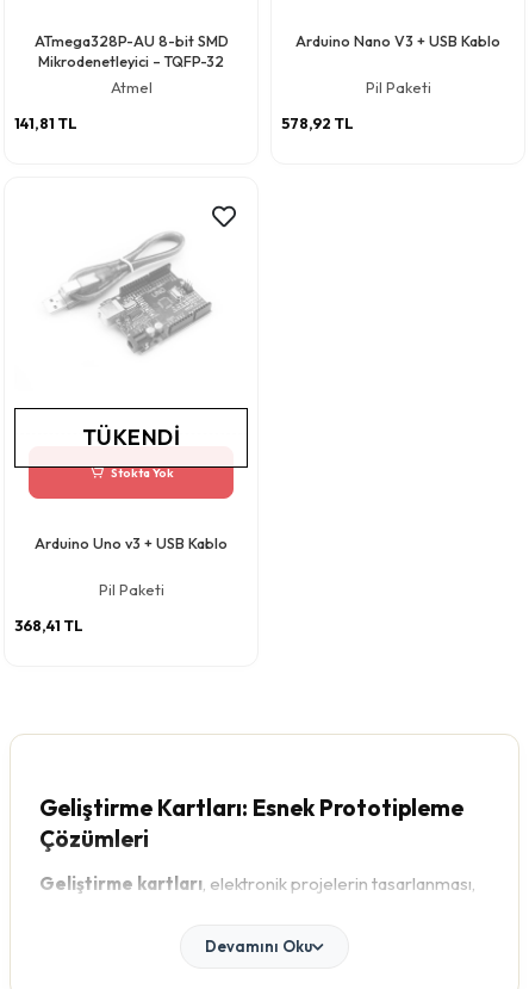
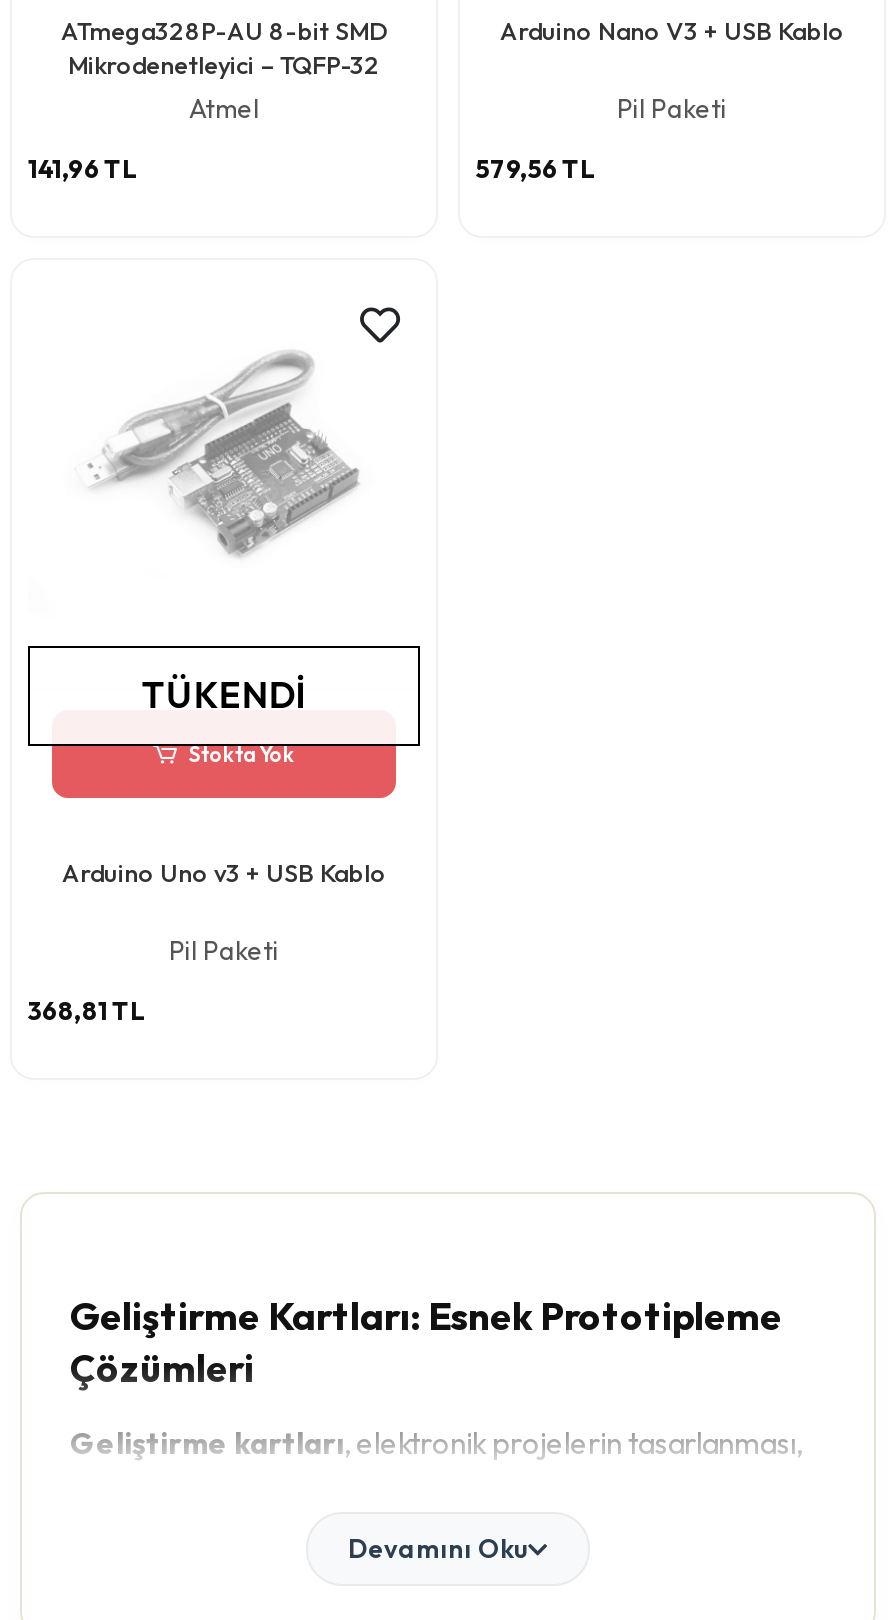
- 141,81 TL
+ 141,96 TL

- 578,92 TL
+ 579,56 TL

- 368,41 TL
+ 368,81 TL
